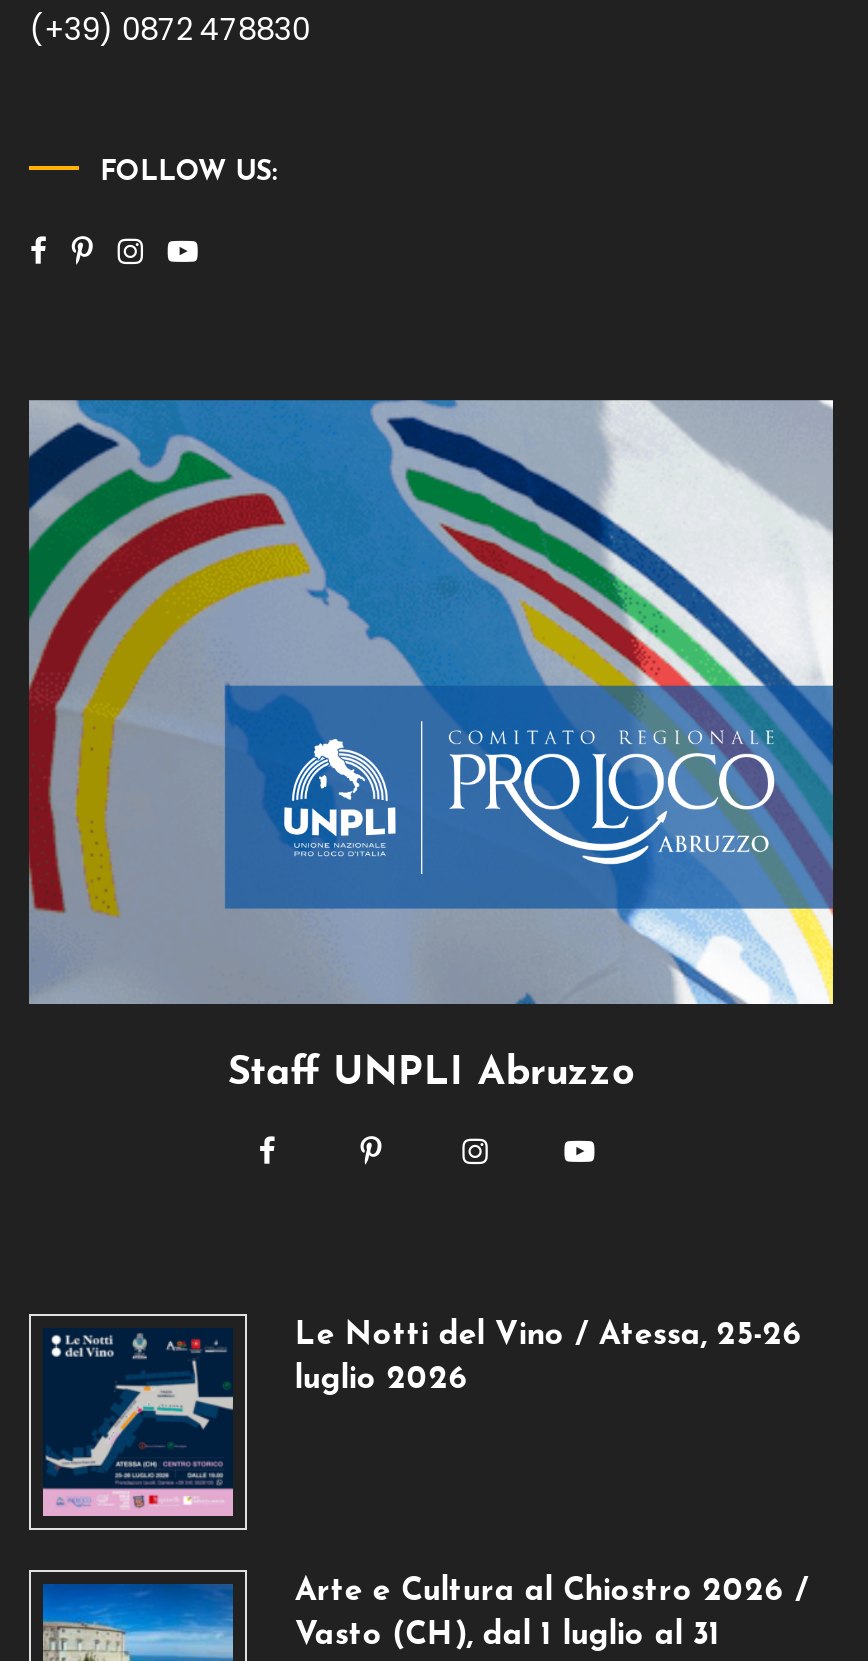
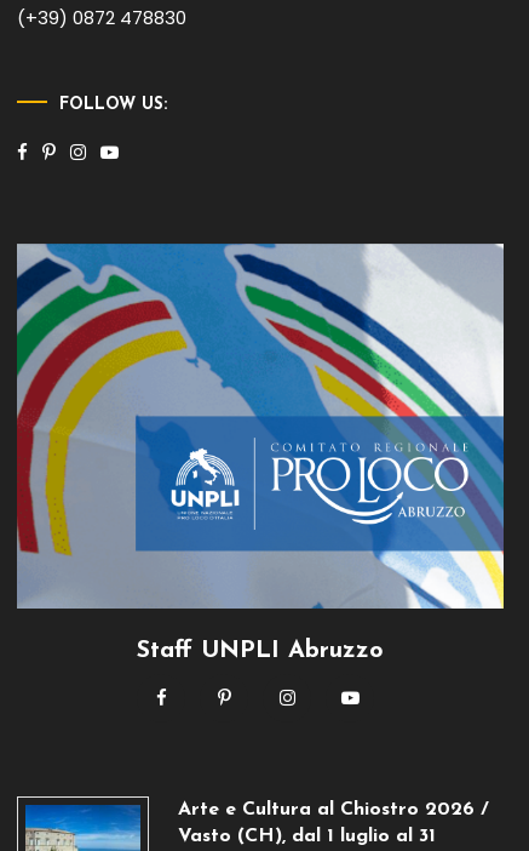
- [image]
- Le Notti del Vino / Atessa, 25-26
- luglio 2026
